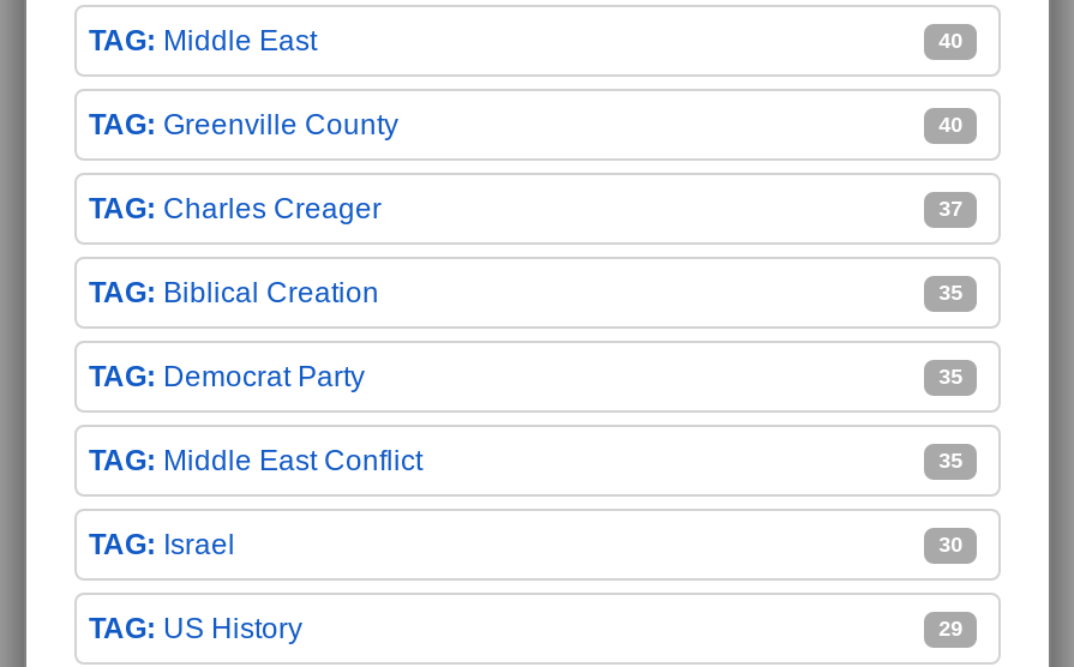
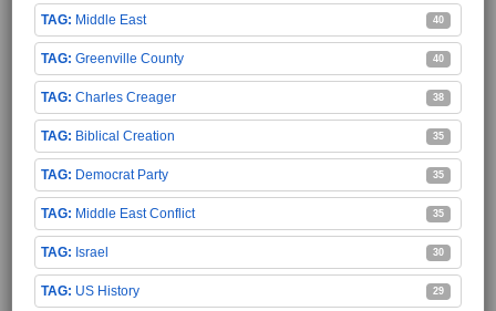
- 37
+ 38
